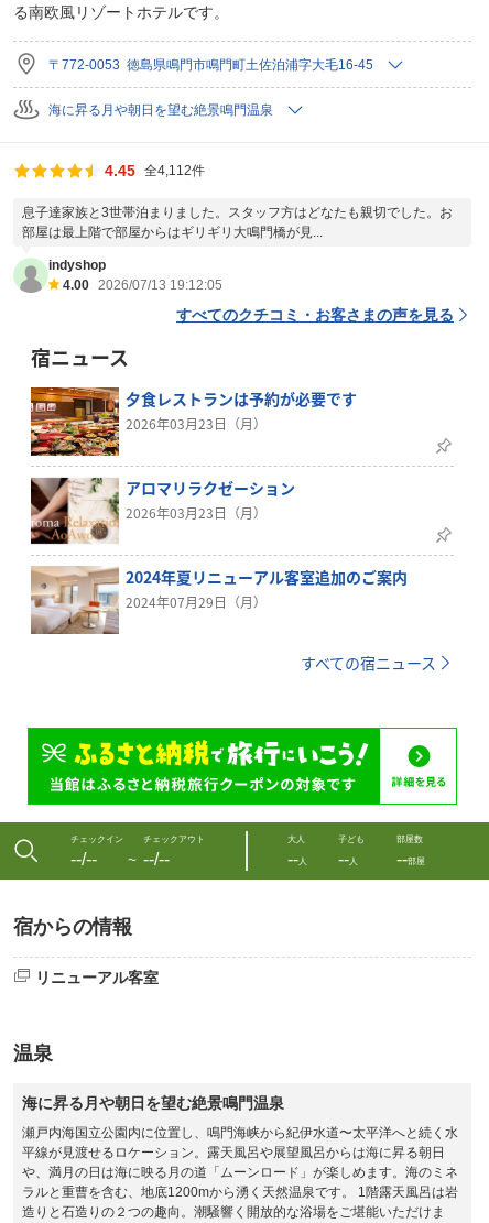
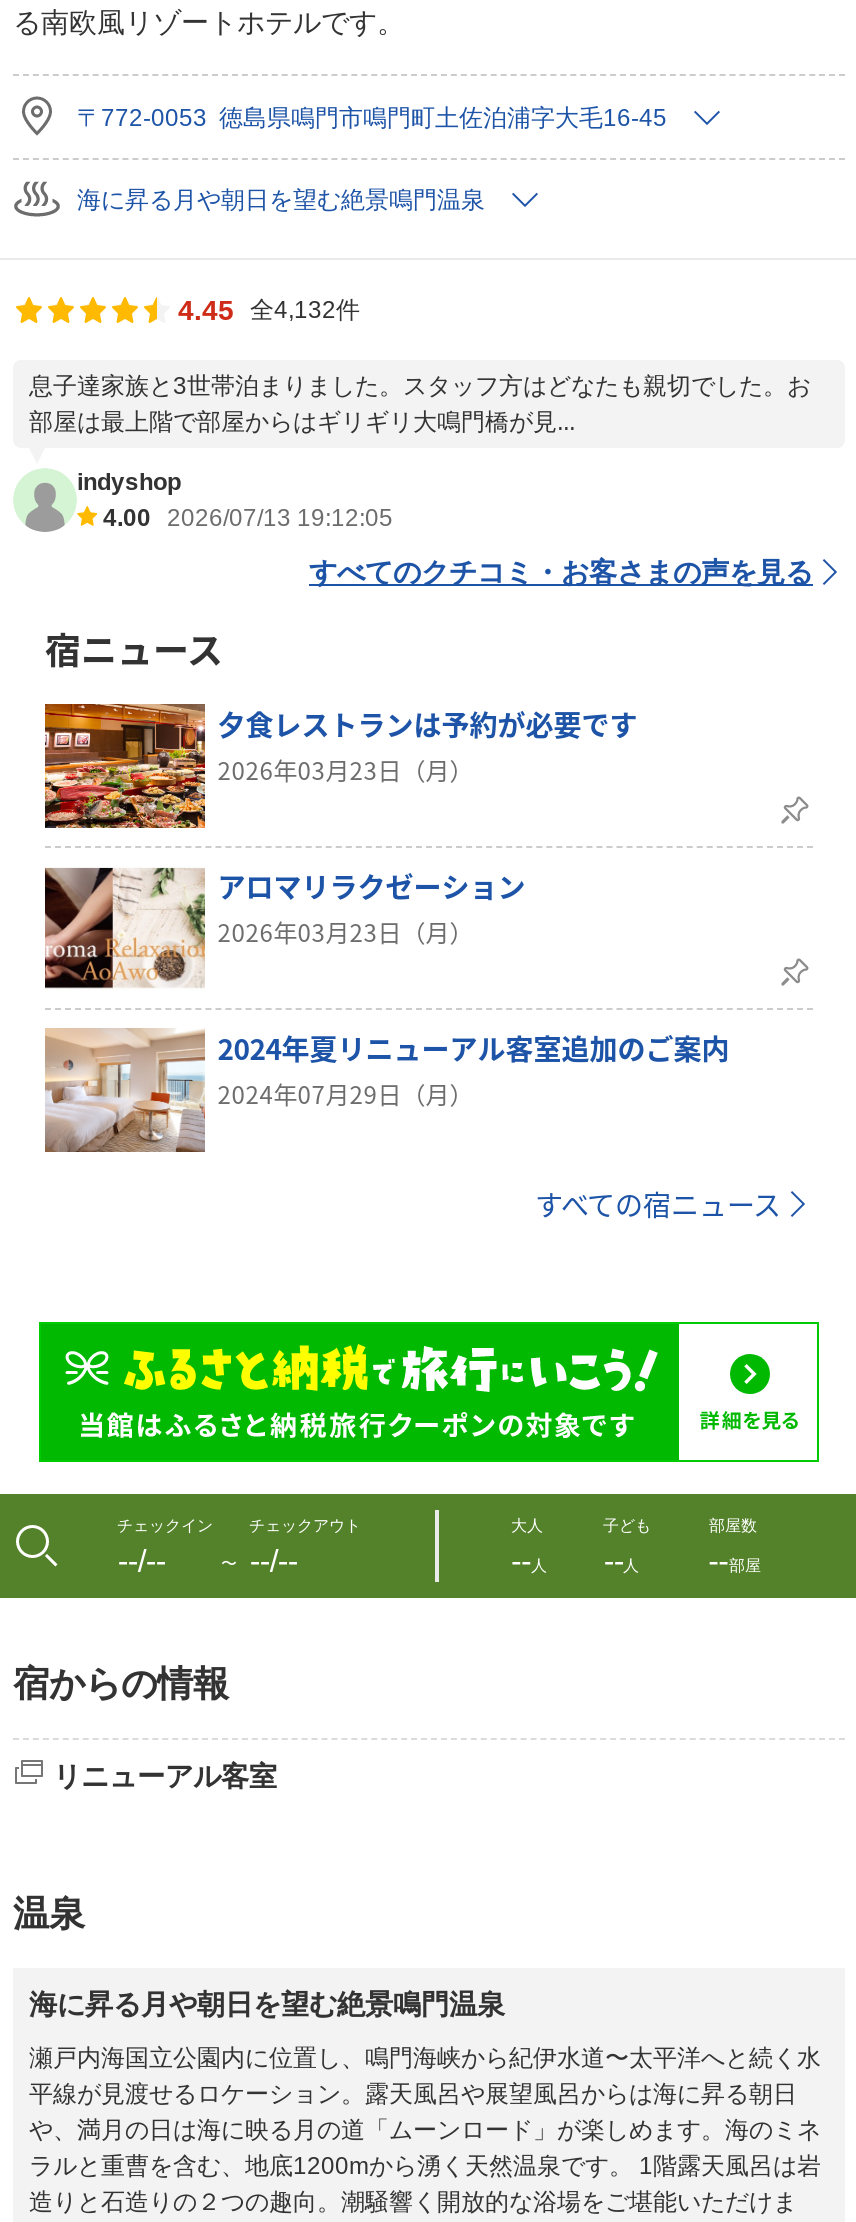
- 4.45 全4,112件
+ 4.45 全4,132件
